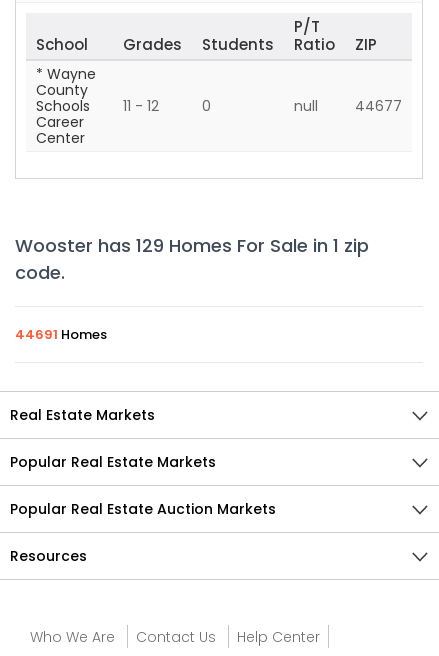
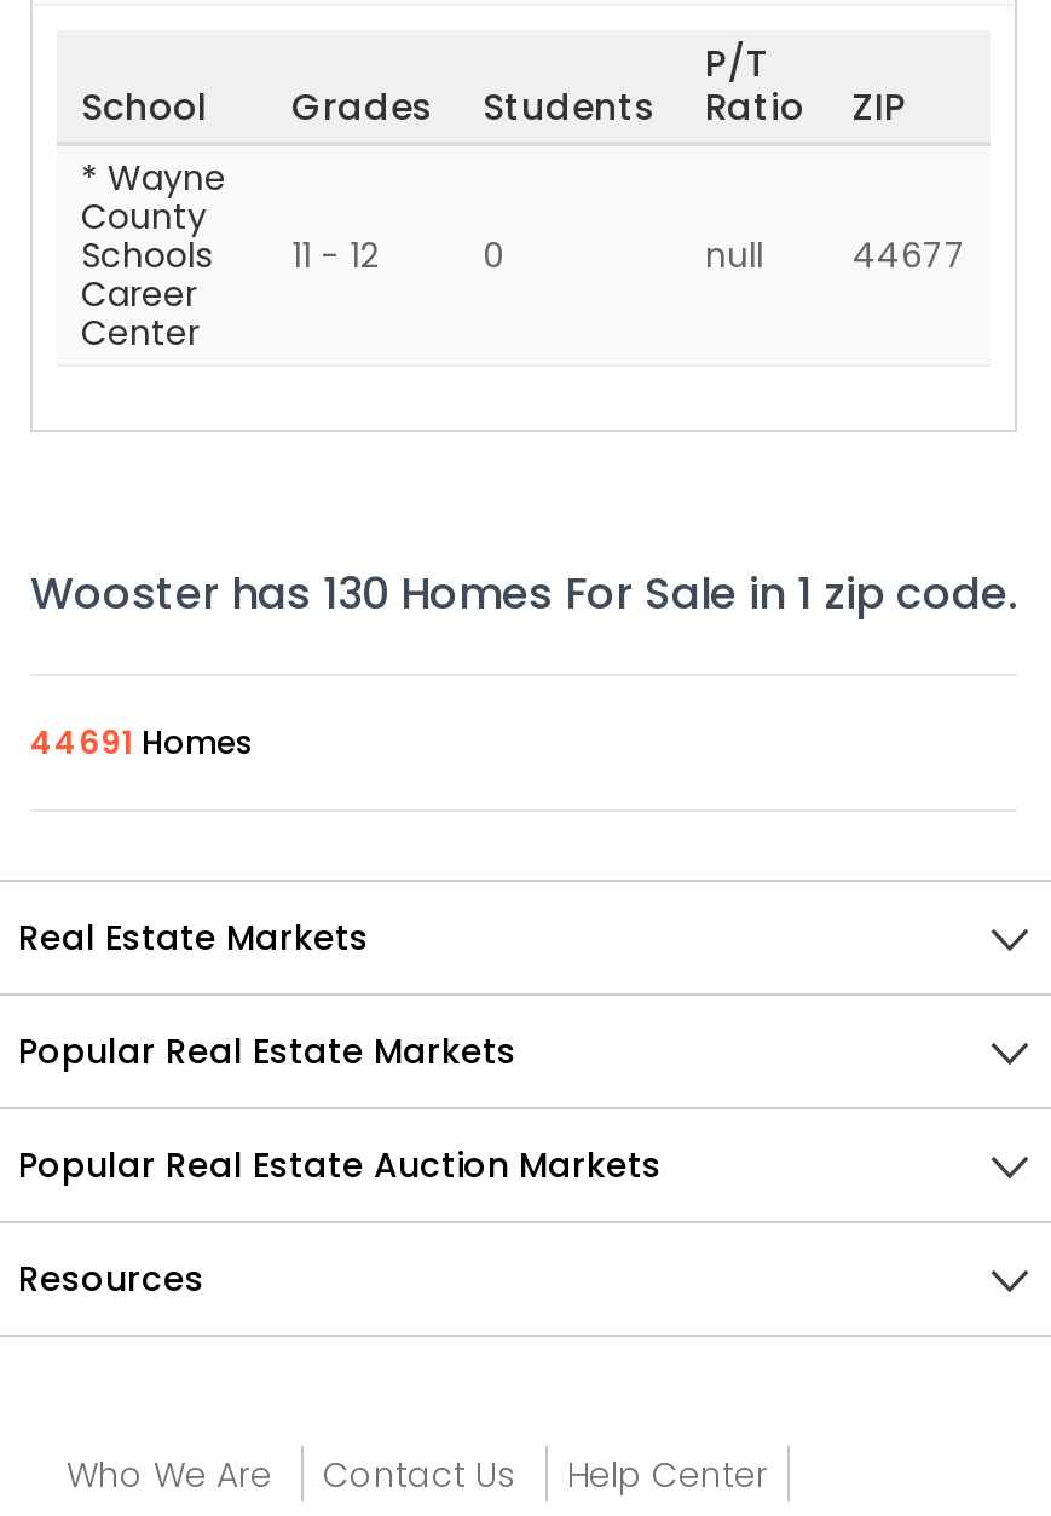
- Wooster has 129 Homes For Sale in 1 zip
- code.
+ Wooster has 130 Homes For Sale in 1 zip code.
